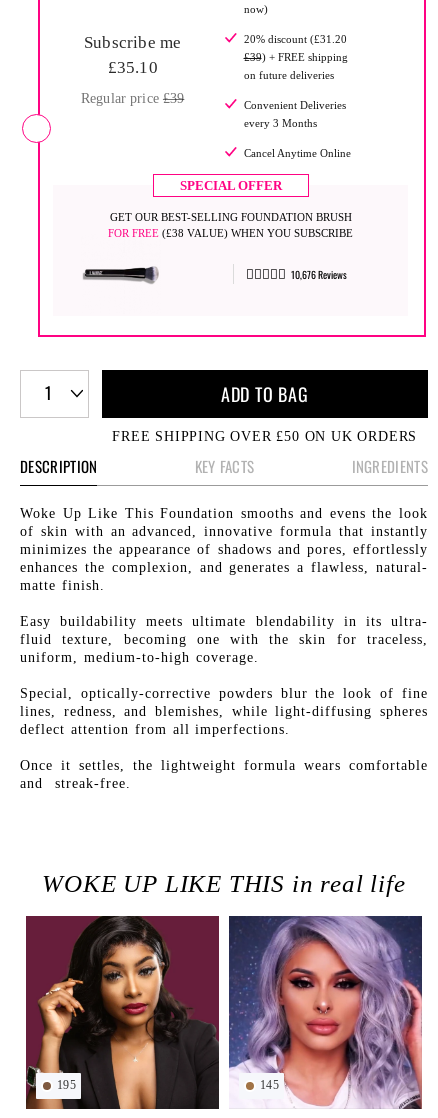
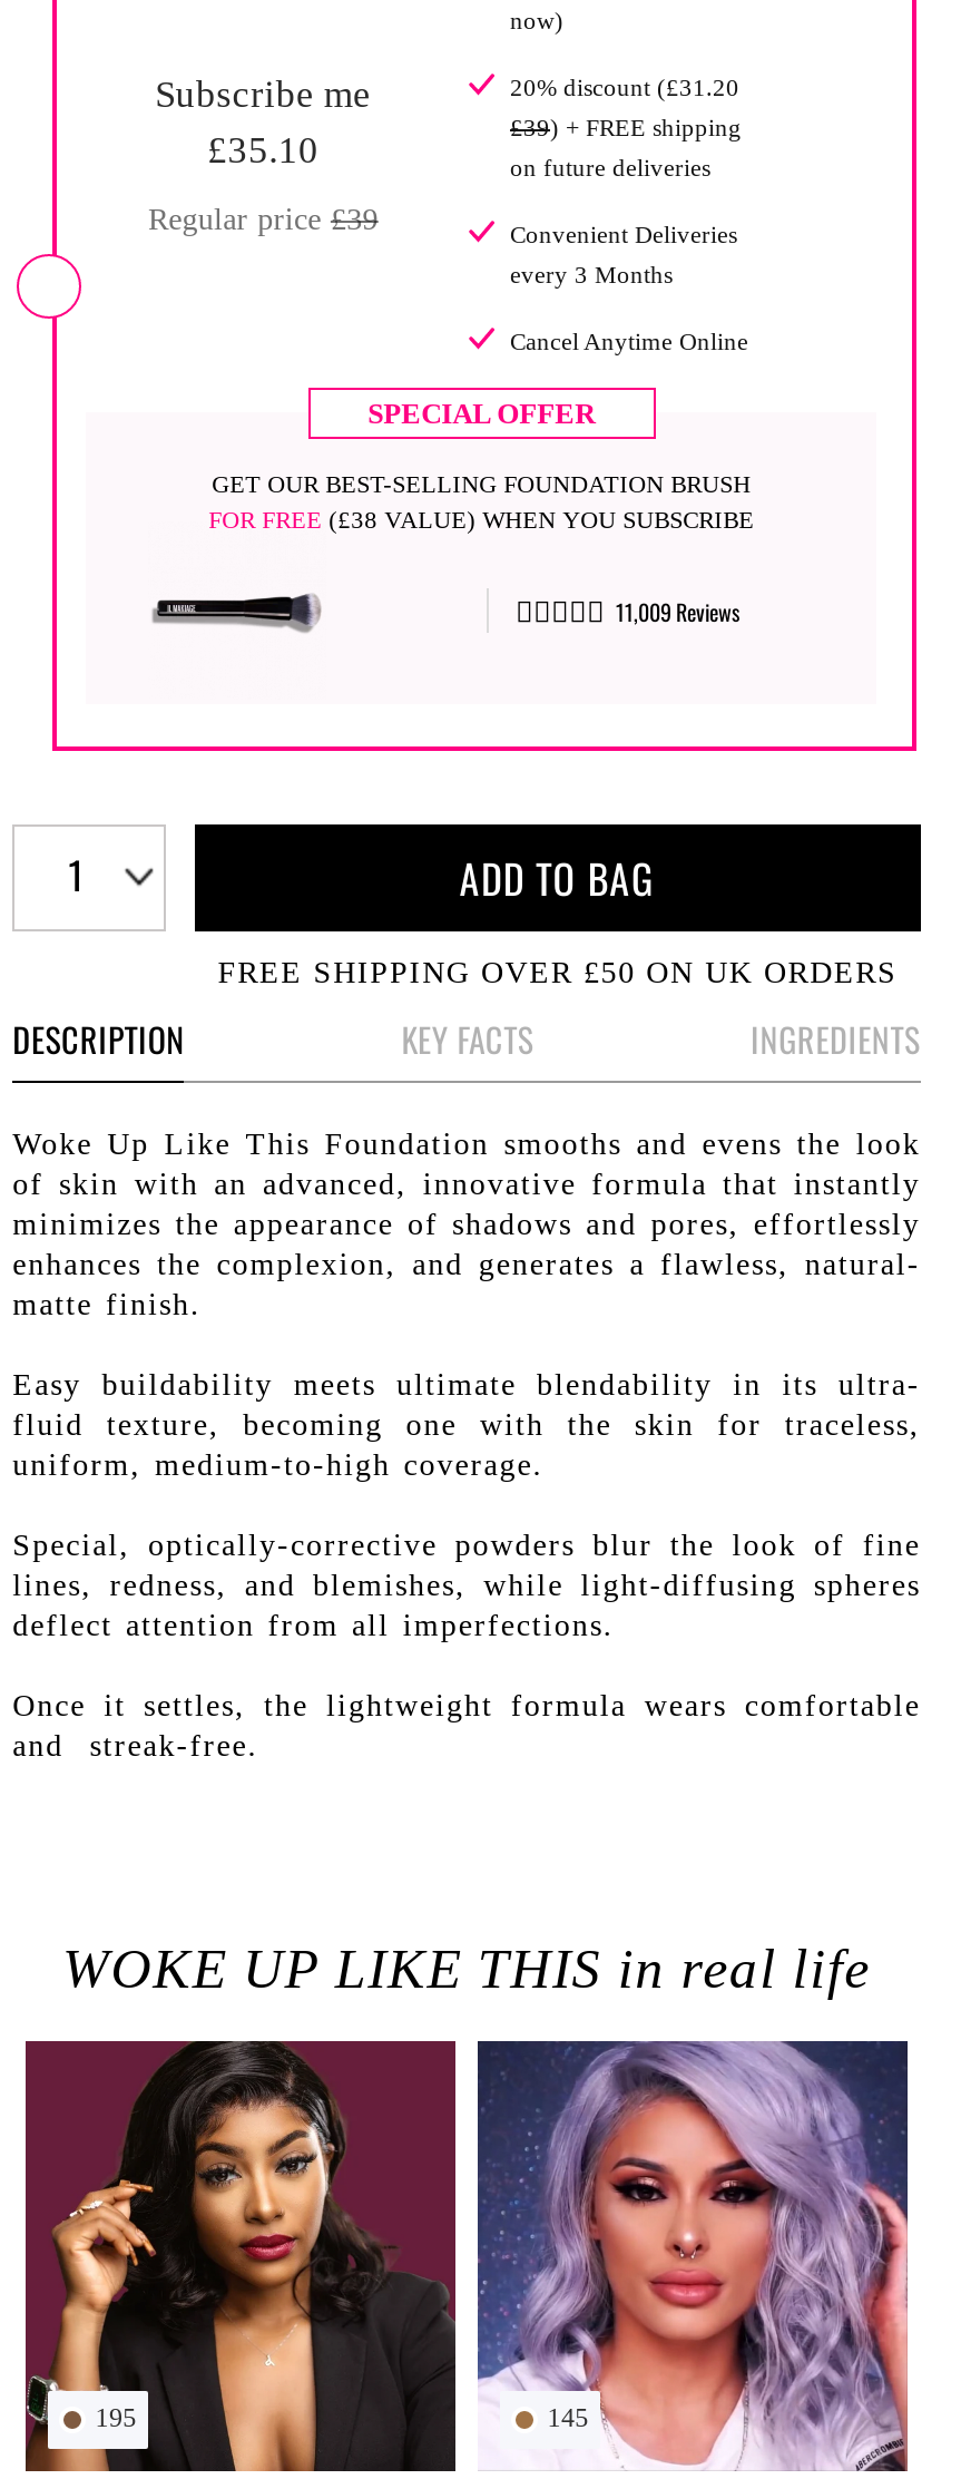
- 10,676 Reviews
+ 11,009 Reviews
